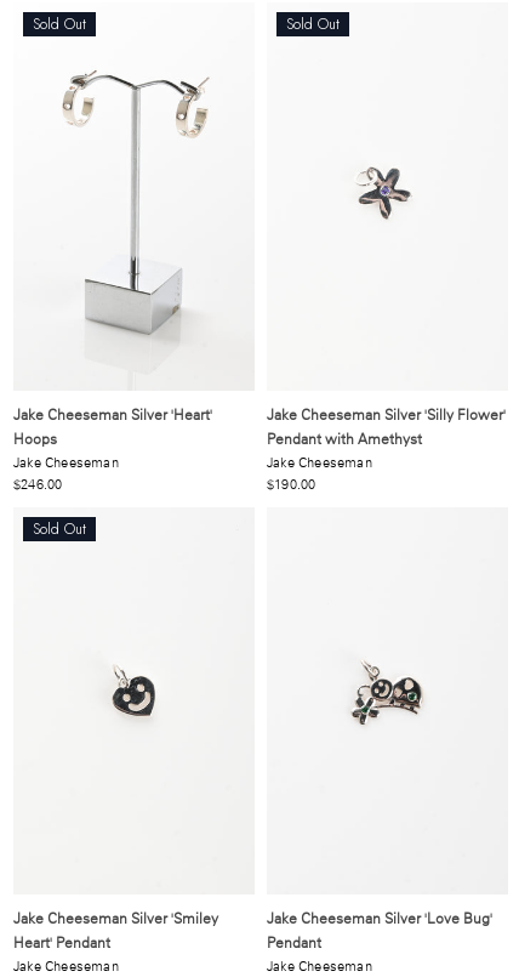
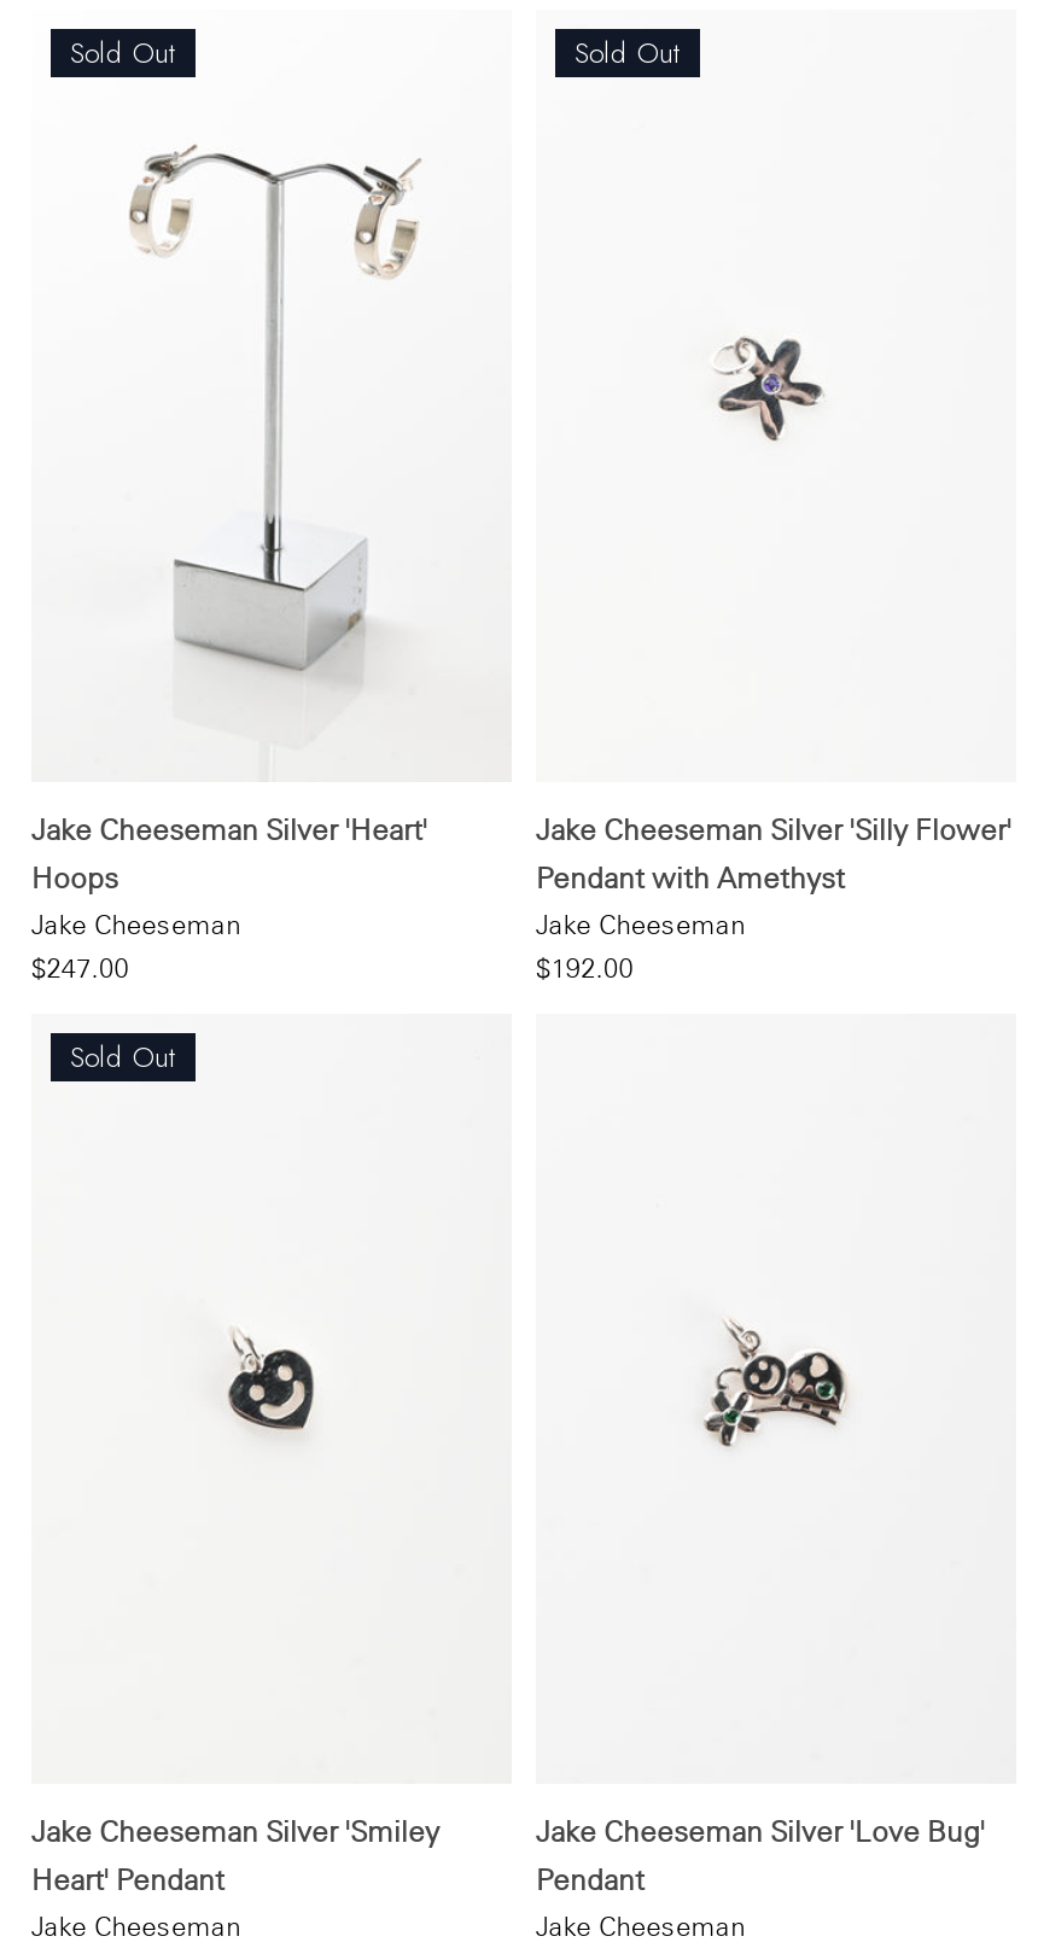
- $246.00
+ $247.00

- $190.00
+ $192.00
